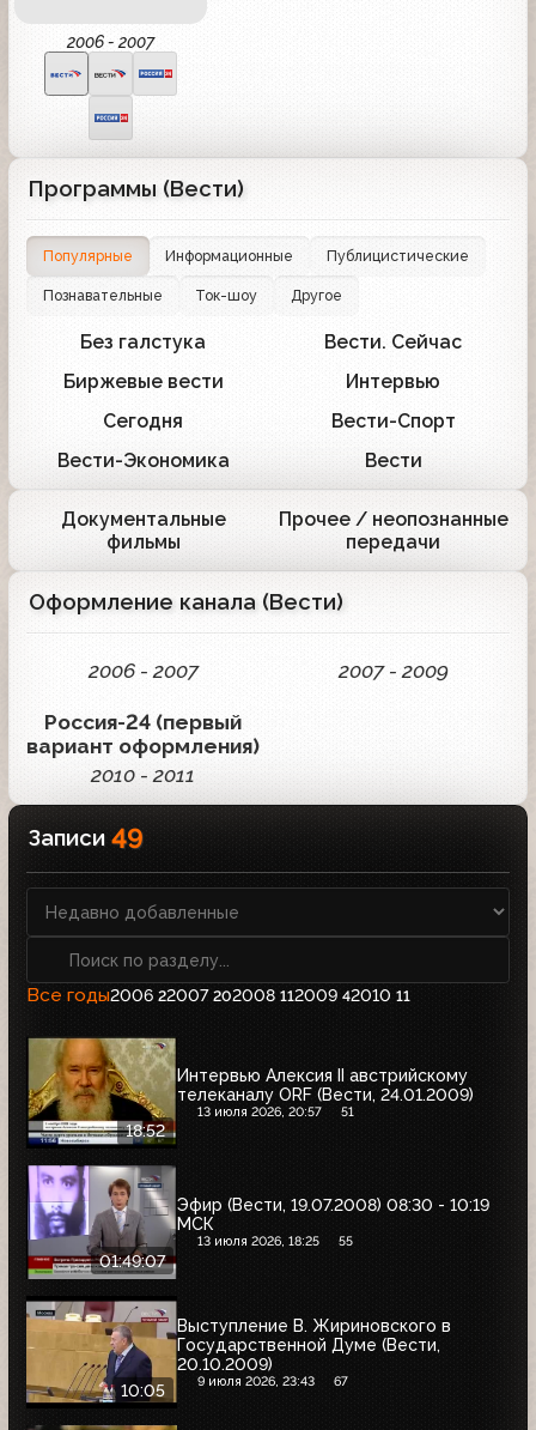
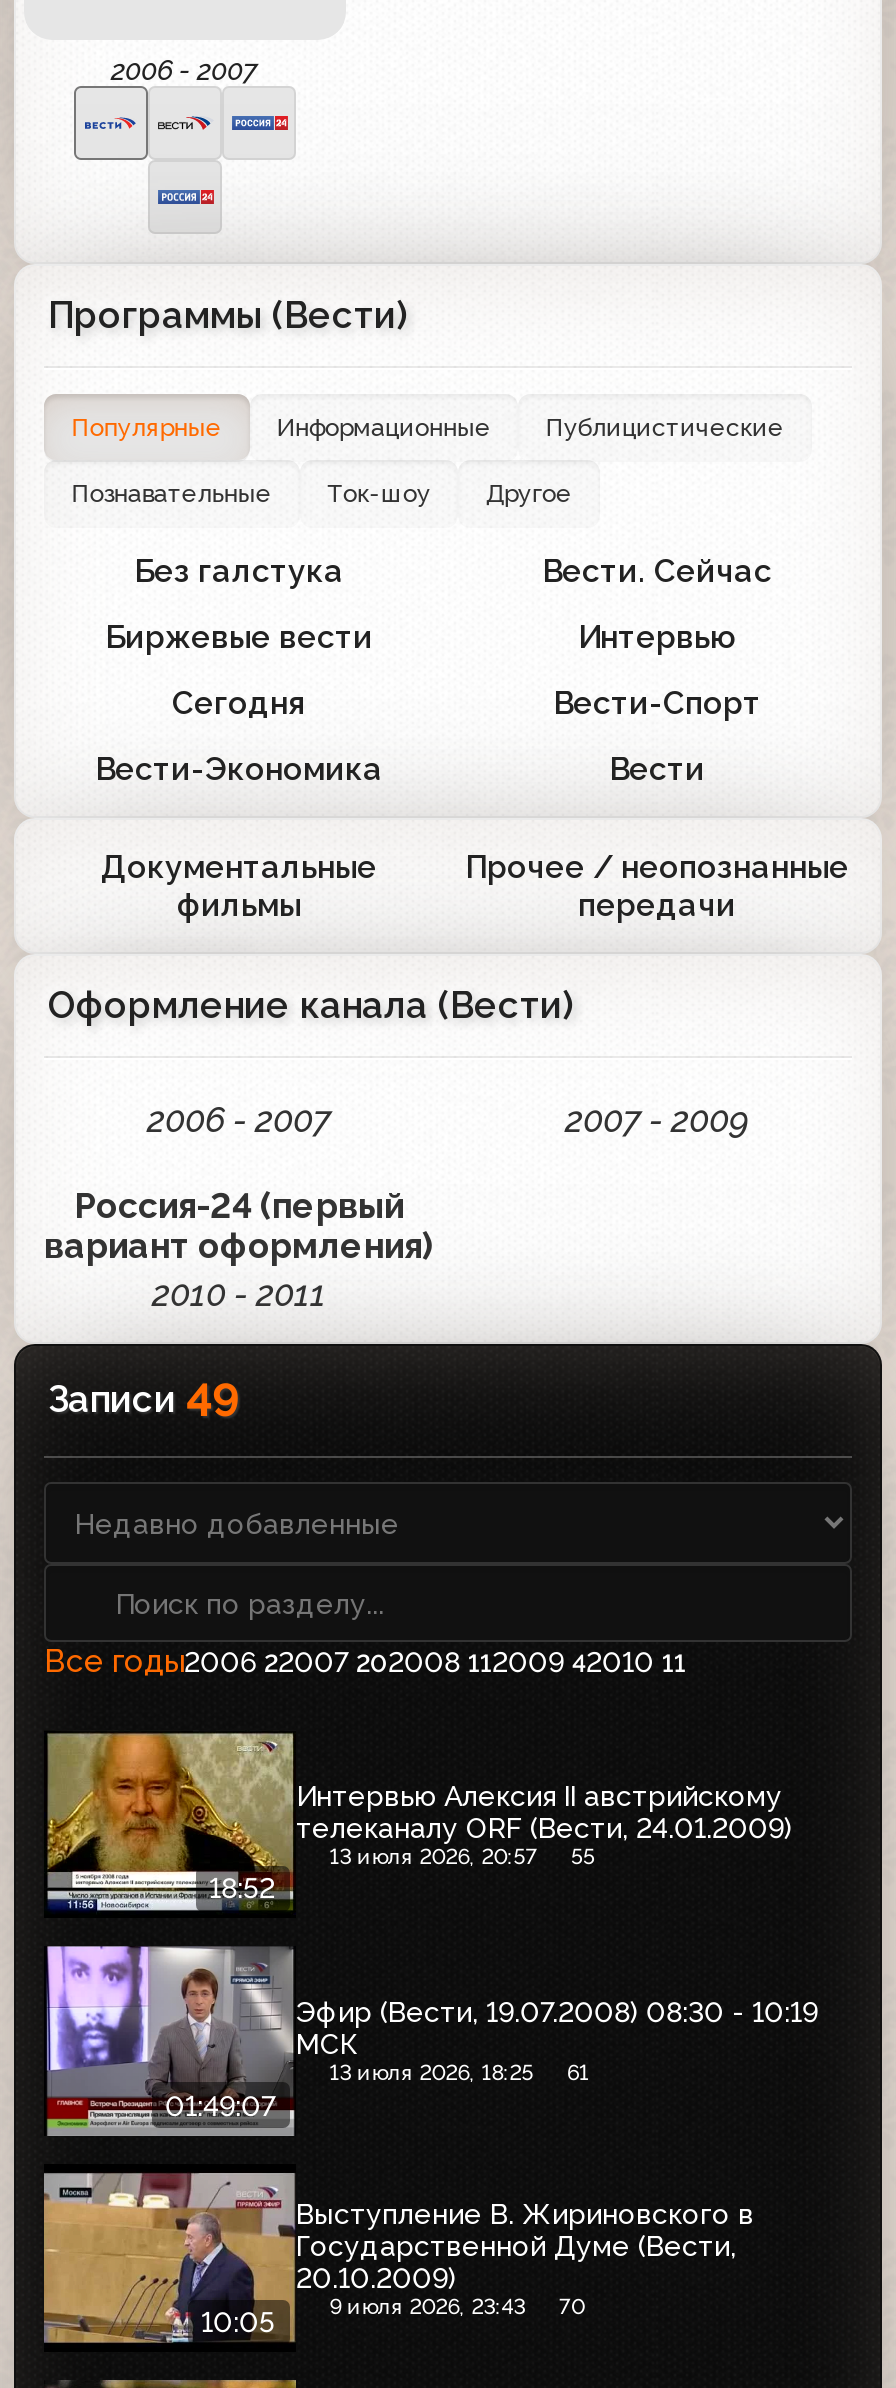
- 13 июля 2026, 20:57 51
+ 13 июля 2026, 20:57 55

- 13 июля 2026, 18:25 55
+ 13 июля 2026, 18:25 61

- 9 июля 2026, 23:43 67
+ 9 июля 2026, 23:43 70
